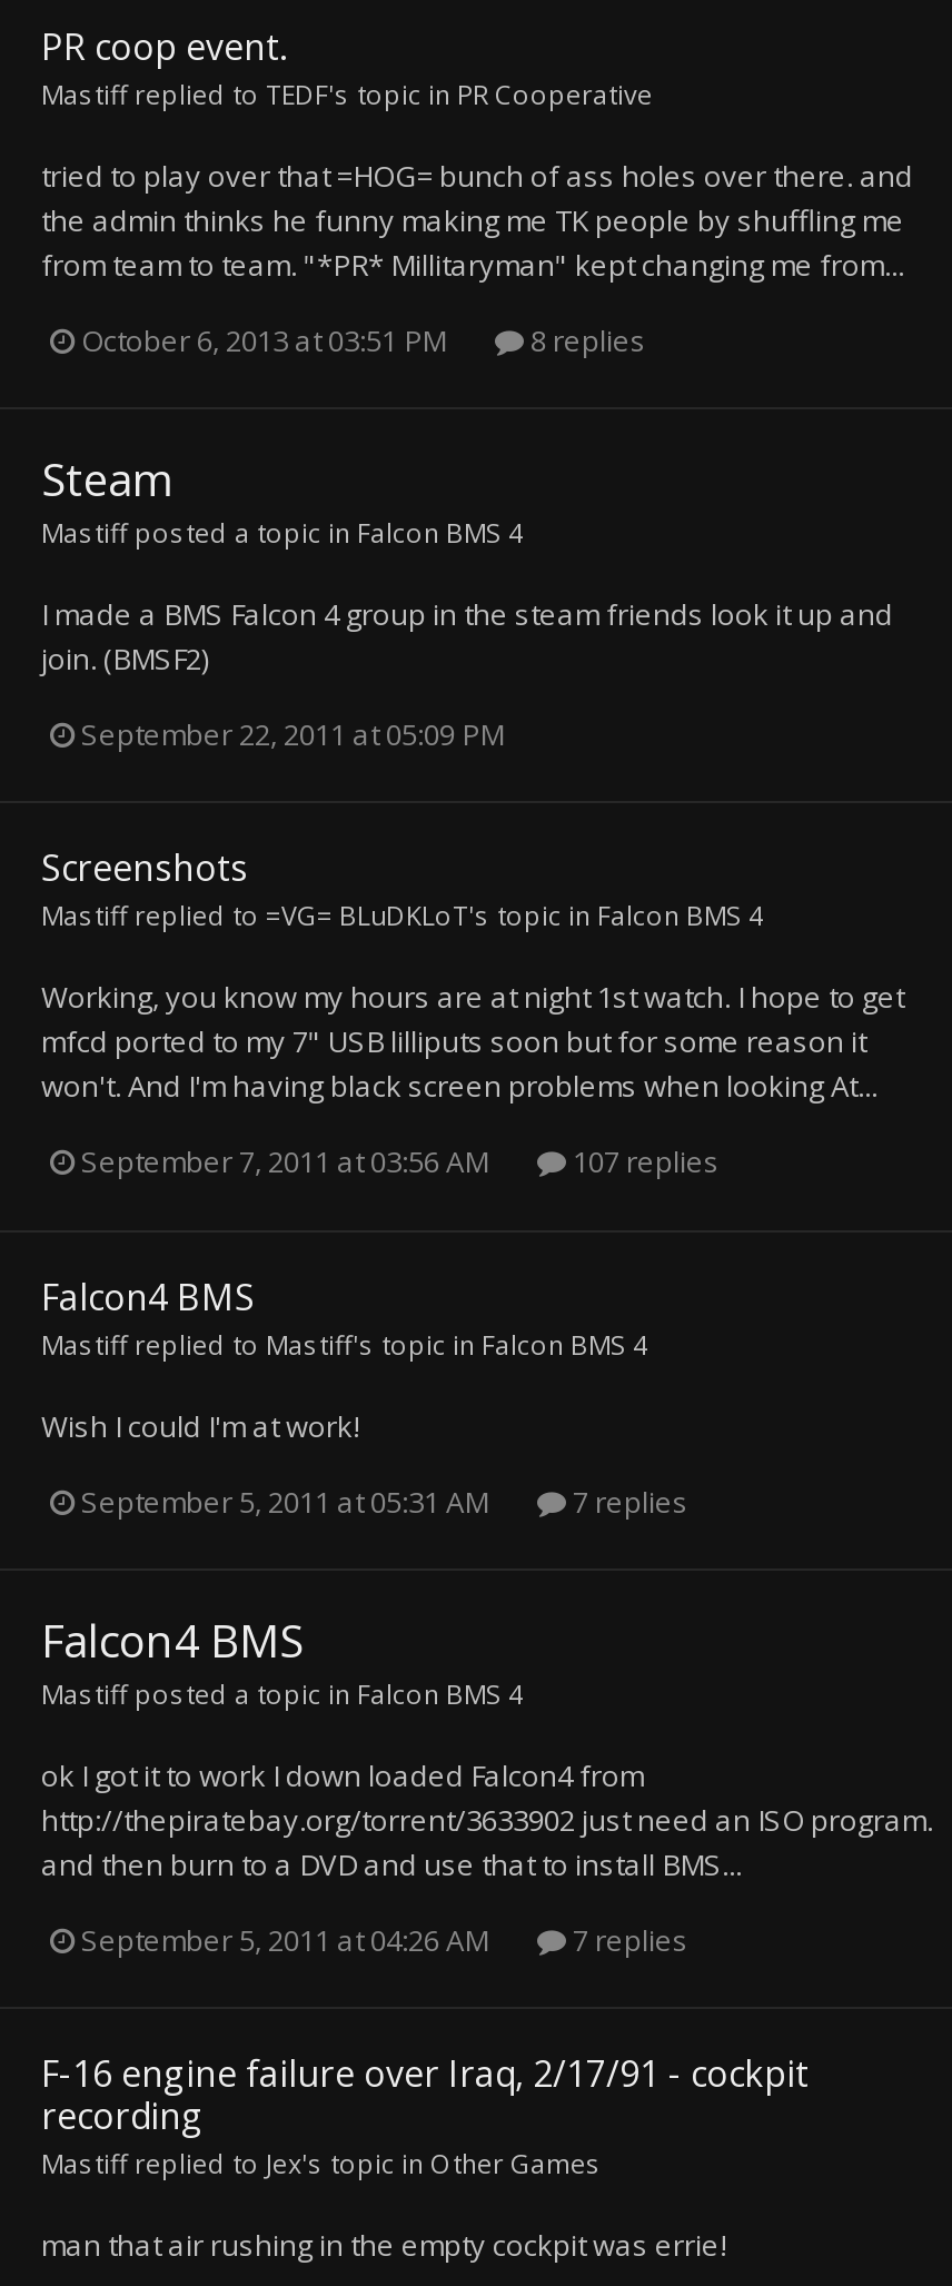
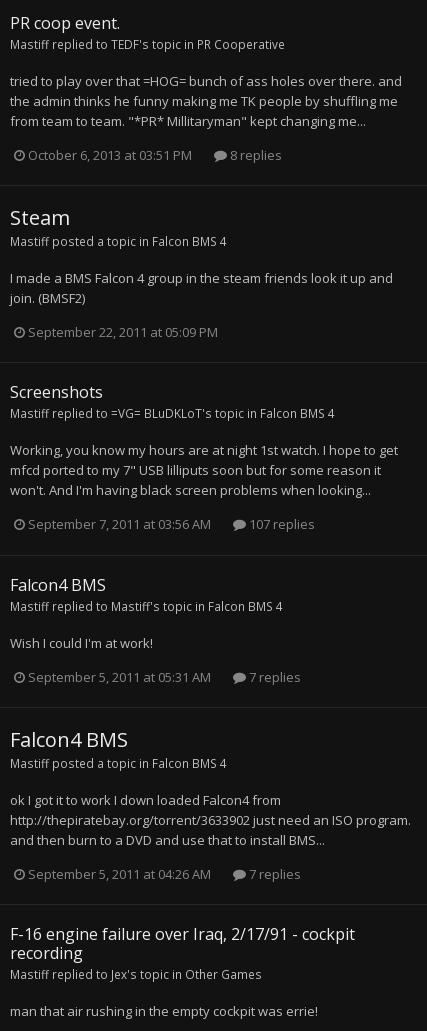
- from team to team. "*PR* Millitaryman" kept changing me from...
+ from team to team. "*PR* Millitaryman" kept changing me...

- won't. And I'm having black screen problems when looking At...
+ won't. And I'm having black screen problems when looking...
